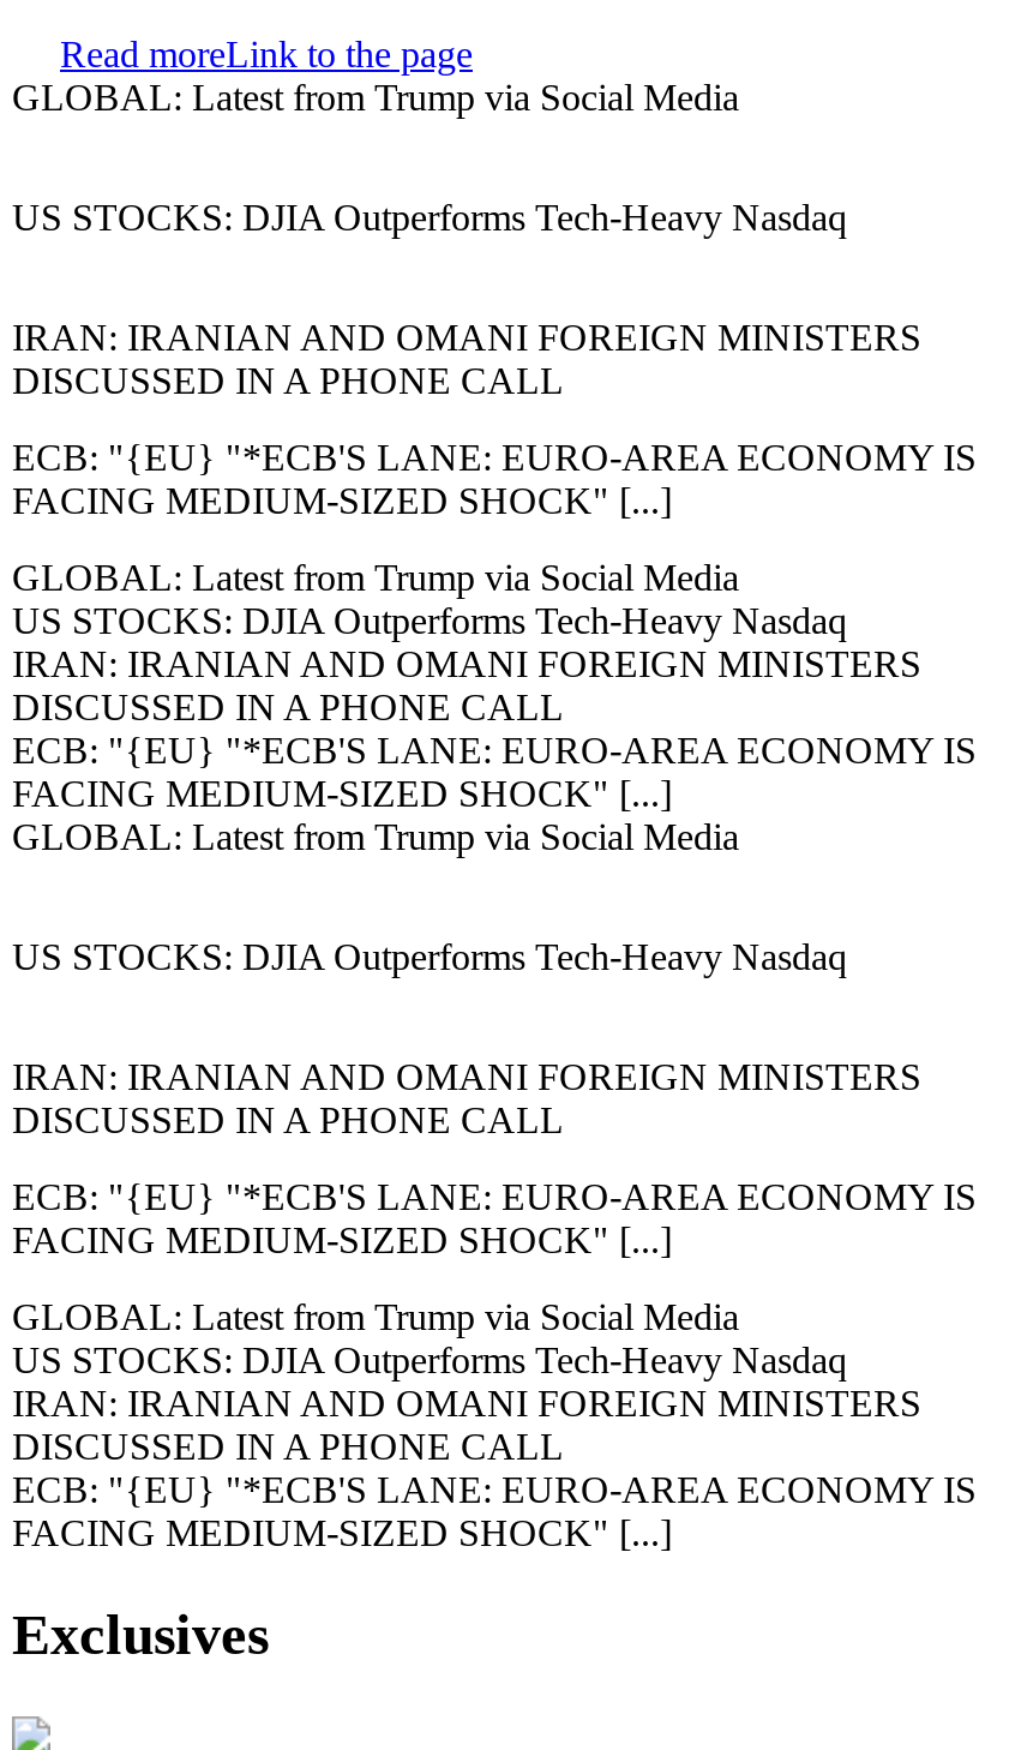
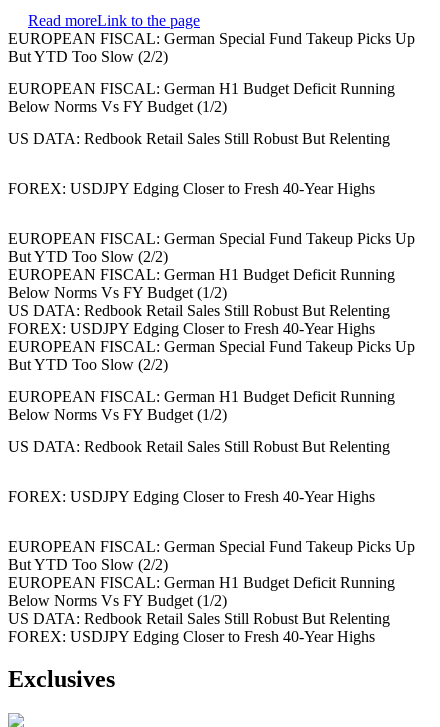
- GLOBAL: Latest from Trump via Social Media
+ EUROPEAN FISCAL: German Special Fund Takeup Picks Up
+ But YTD Too Slow (2/2)

- US STOCKS: DJIA Outperforms Tech-Heavy Nasdaq
+ EUROPEAN FISCAL: German H1 Budget Deficit Running
+ Below Norms Vs FY Budget (1/2)

- IRAN: IRANIAN AND OMANI FOREIGN MINISTERS
- DISCUSSED IN A PHONE CALL
+ US DATA: Redbook Retail Sales Still Robust But Relenting

- ECB: "{EU} "*ECB'S LANE: EURO-AREA ECONOMY IS
- FACING MEDIUM-SIZED SHOCK" [...]
+ FOREX: USDJPY Edging Closer to Fresh 40-Year Highs

- GLOBAL: Latest from Trump via Social Media
- US STOCKS: DJIA Outperforms Tech-Heavy Nasdaq
- IRAN: IRANIAN AND OMANI FOREIGN MINISTERS
- DISCUSSED IN A PHONE CALL
- ECB: "{EU} "*ECB'S LANE: EURO-AREA ECONOMY IS
- FACING MEDIUM-SIZED SHOCK" [...]
- GLOBAL: Latest from Trump via Social Media
+ EUROPEAN FISCAL: German Special Fund Takeup Picks Up
+ But YTD Too Slow (2/2)
+ EUROPEAN FISCAL: German H1 Budget Deficit Running
+ Below Norms Vs FY Budget (1/2)
+ US DATA: Redbook Retail Sales Still Robust But Relenting
+ FOREX: USDJPY Edging Closer to Fresh 40-Year Highs
+ EUROPEAN FISCAL: German Special Fund Takeup Picks Up
+ But YTD Too Slow (2/2)

- US STOCKS: DJIA Outperforms Tech-Heavy Nasdaq
+ EUROPEAN FISCAL: German H1 Budget Deficit Running
+ Below Norms Vs FY Budget (1/2)

- IRAN: IRANIAN AND OMANI FOREIGN MINISTERS
- DISCUSSED IN A PHONE CALL
+ US DATA: Redbook Retail Sales Still Robust But Relenting

- ECB: "{EU} "*ECB'S LANE: EURO-AREA ECONOMY IS
- FACING MEDIUM-SIZED SHOCK" [...]
+ FOREX: USDJPY Edging Closer to Fresh 40-Year Highs

- GLOBAL: Latest from Trump via Social Media
- US STOCKS: DJIA Outperforms Tech-Heavy Nasdaq
- IRAN: IRANIAN AND OMANI FOREIGN MINISTERS
- DISCUSSED IN A PHONE CALL
- ECB: "{EU} "*ECB'S LANE: EURO-AREA ECONOMY IS
- FACING MEDIUM-SIZED SHOCK" [...]
+ EUROPEAN FISCAL: German Special Fund Takeup Picks Up
+ But YTD Too Slow (2/2)
+ EUROPEAN FISCAL: German H1 Budget Deficit Running
+ Below Norms Vs FY Budget (1/2)
+ US DATA: Redbook Retail Sales Still Robust But Relenting
+ FOREX: USDJPY Edging Closer to Fresh 40-Year Highs
